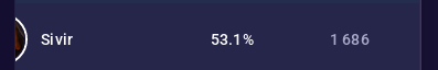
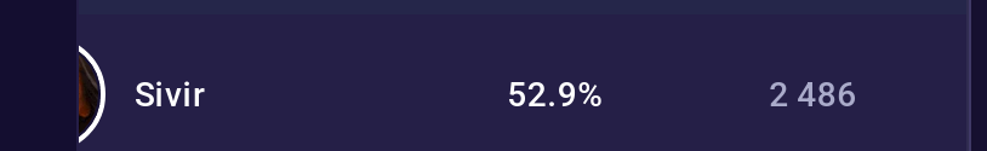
- 53.1%
+ 52.9%

- 1 686
+ 2 486
